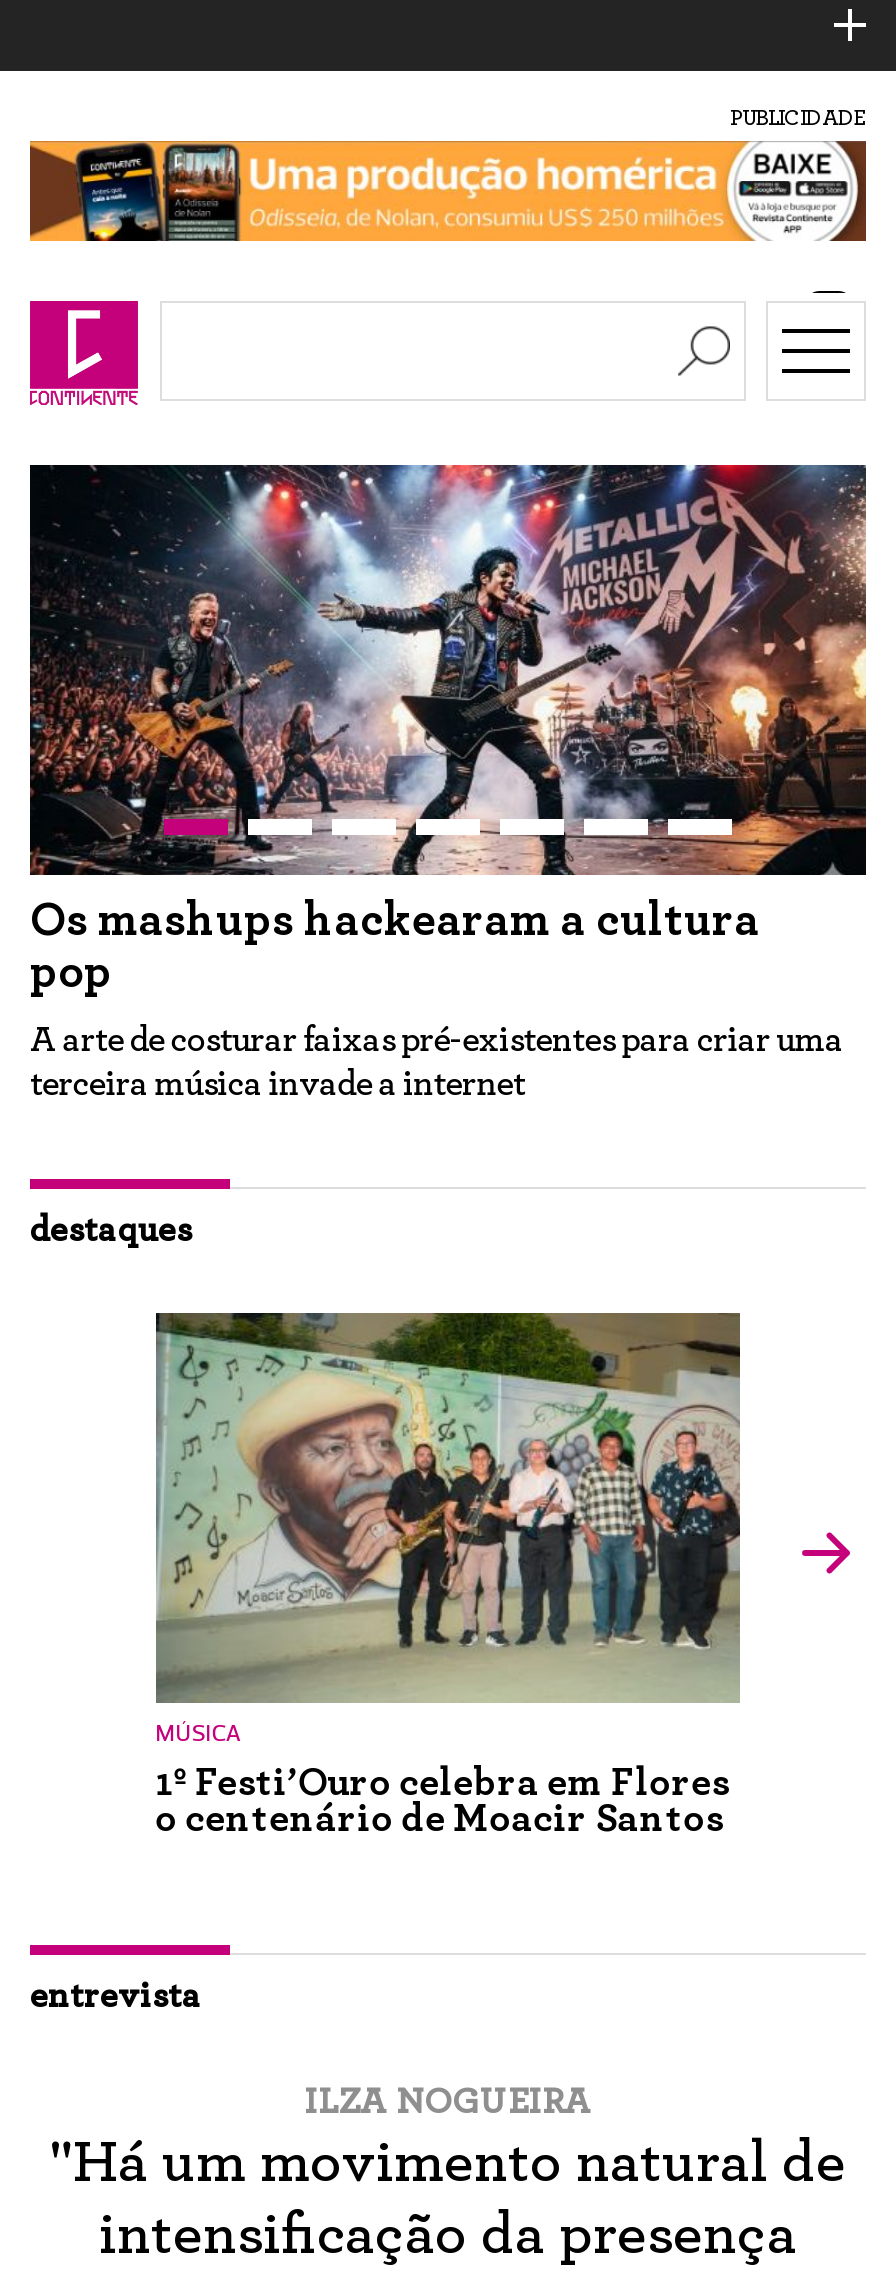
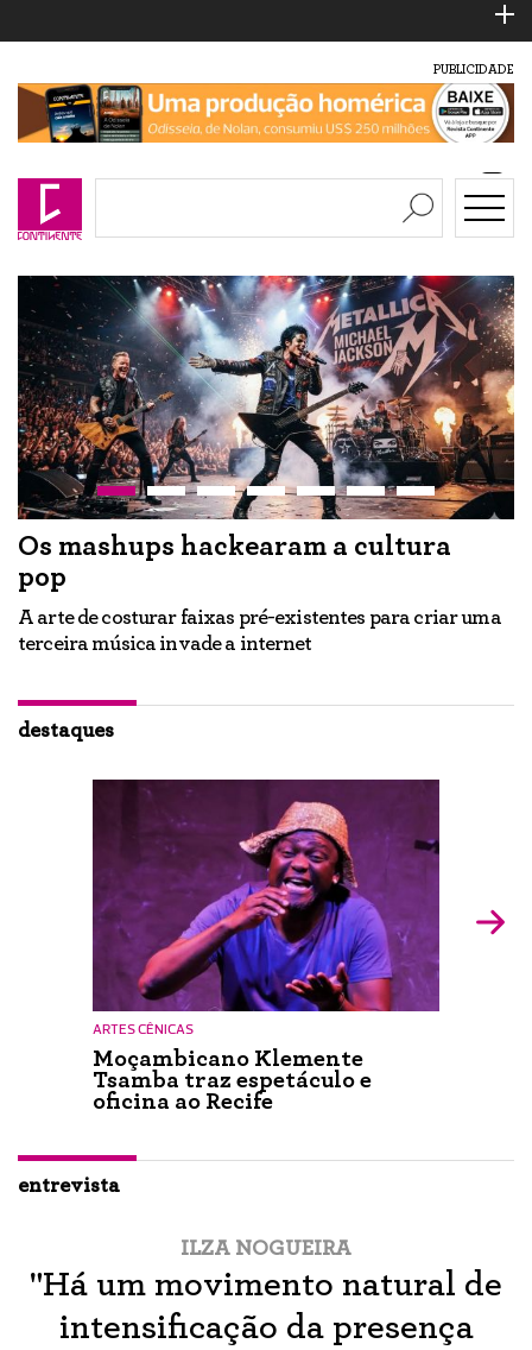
- [image]
- MÚSICA
- 1º Festi’Ouro celebra em Flores
- o centenário de Moacir Santos
+ [image]
+ ARTES CÊNICAS
+ Moçambicano Klemente
+ Tsamba traz espetáculo e
+ oficina ao Recife
